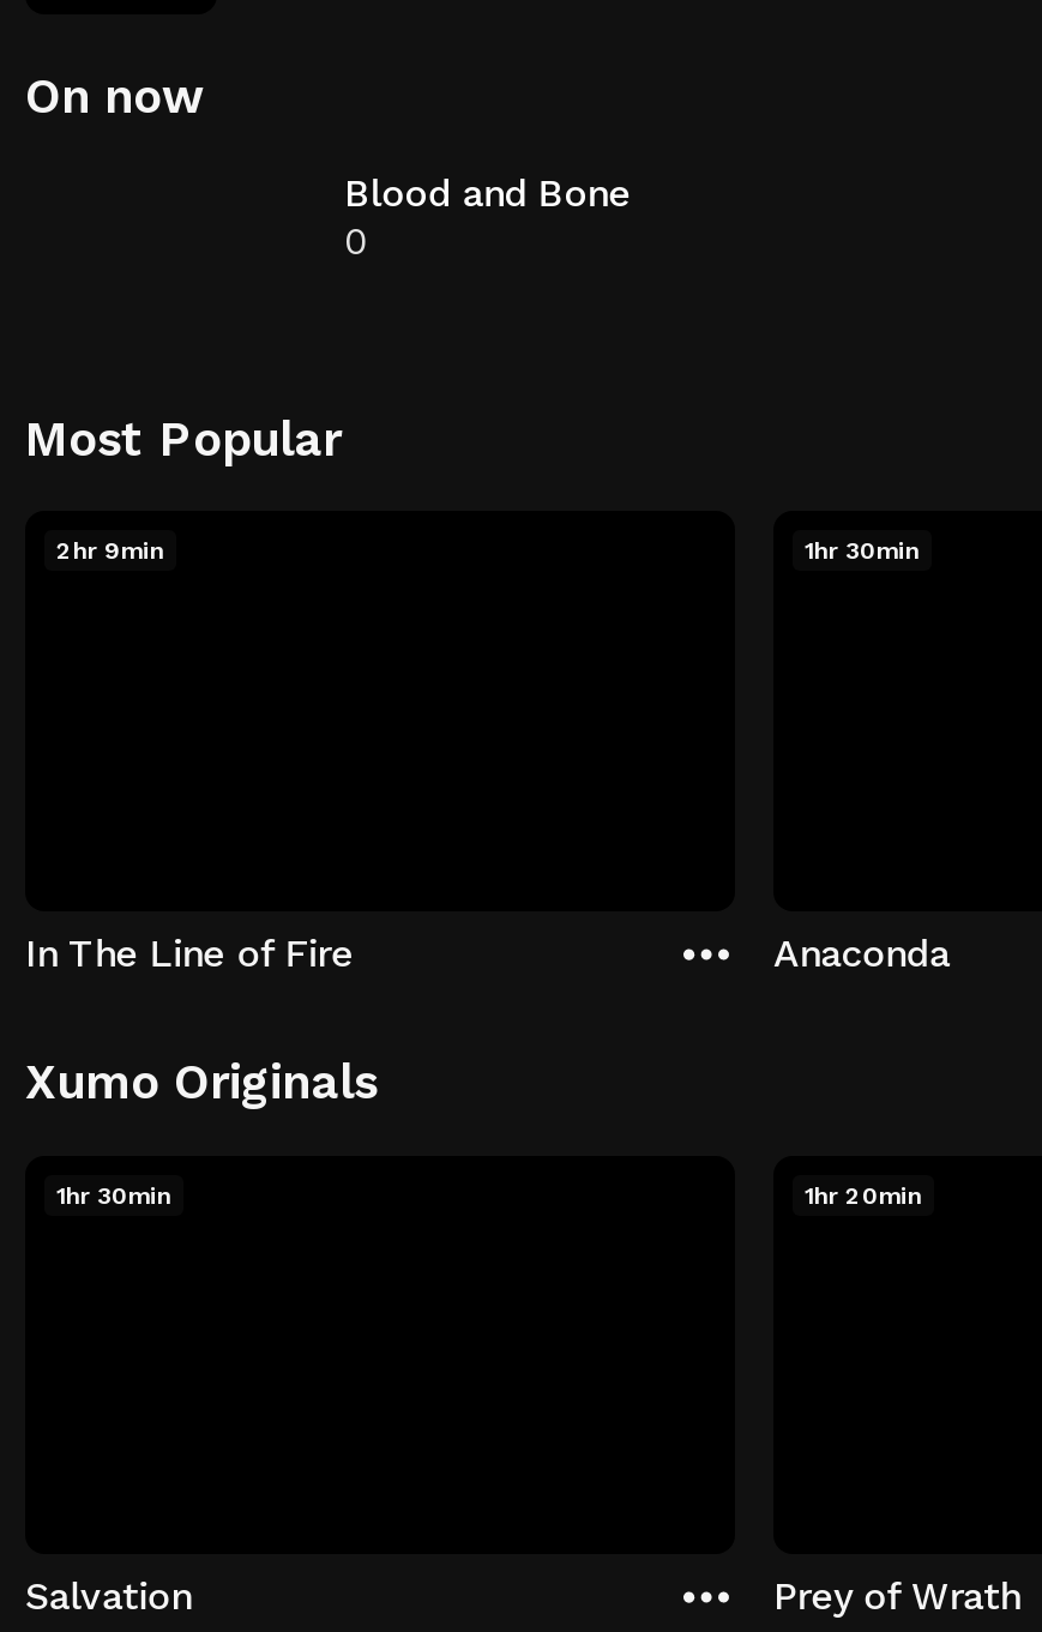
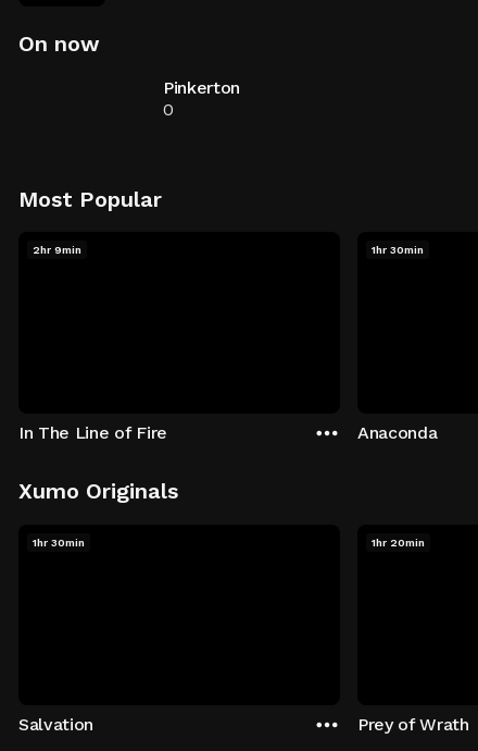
- Blood and Bone
+ Pinkerton
